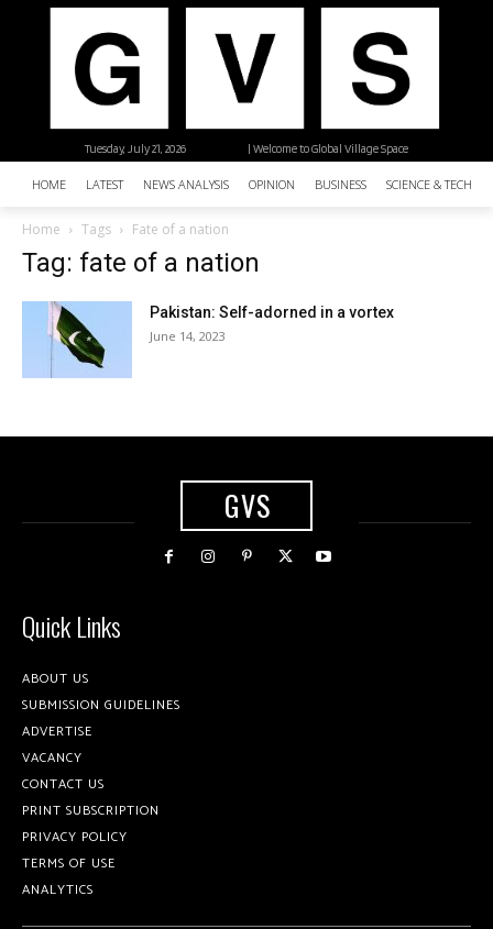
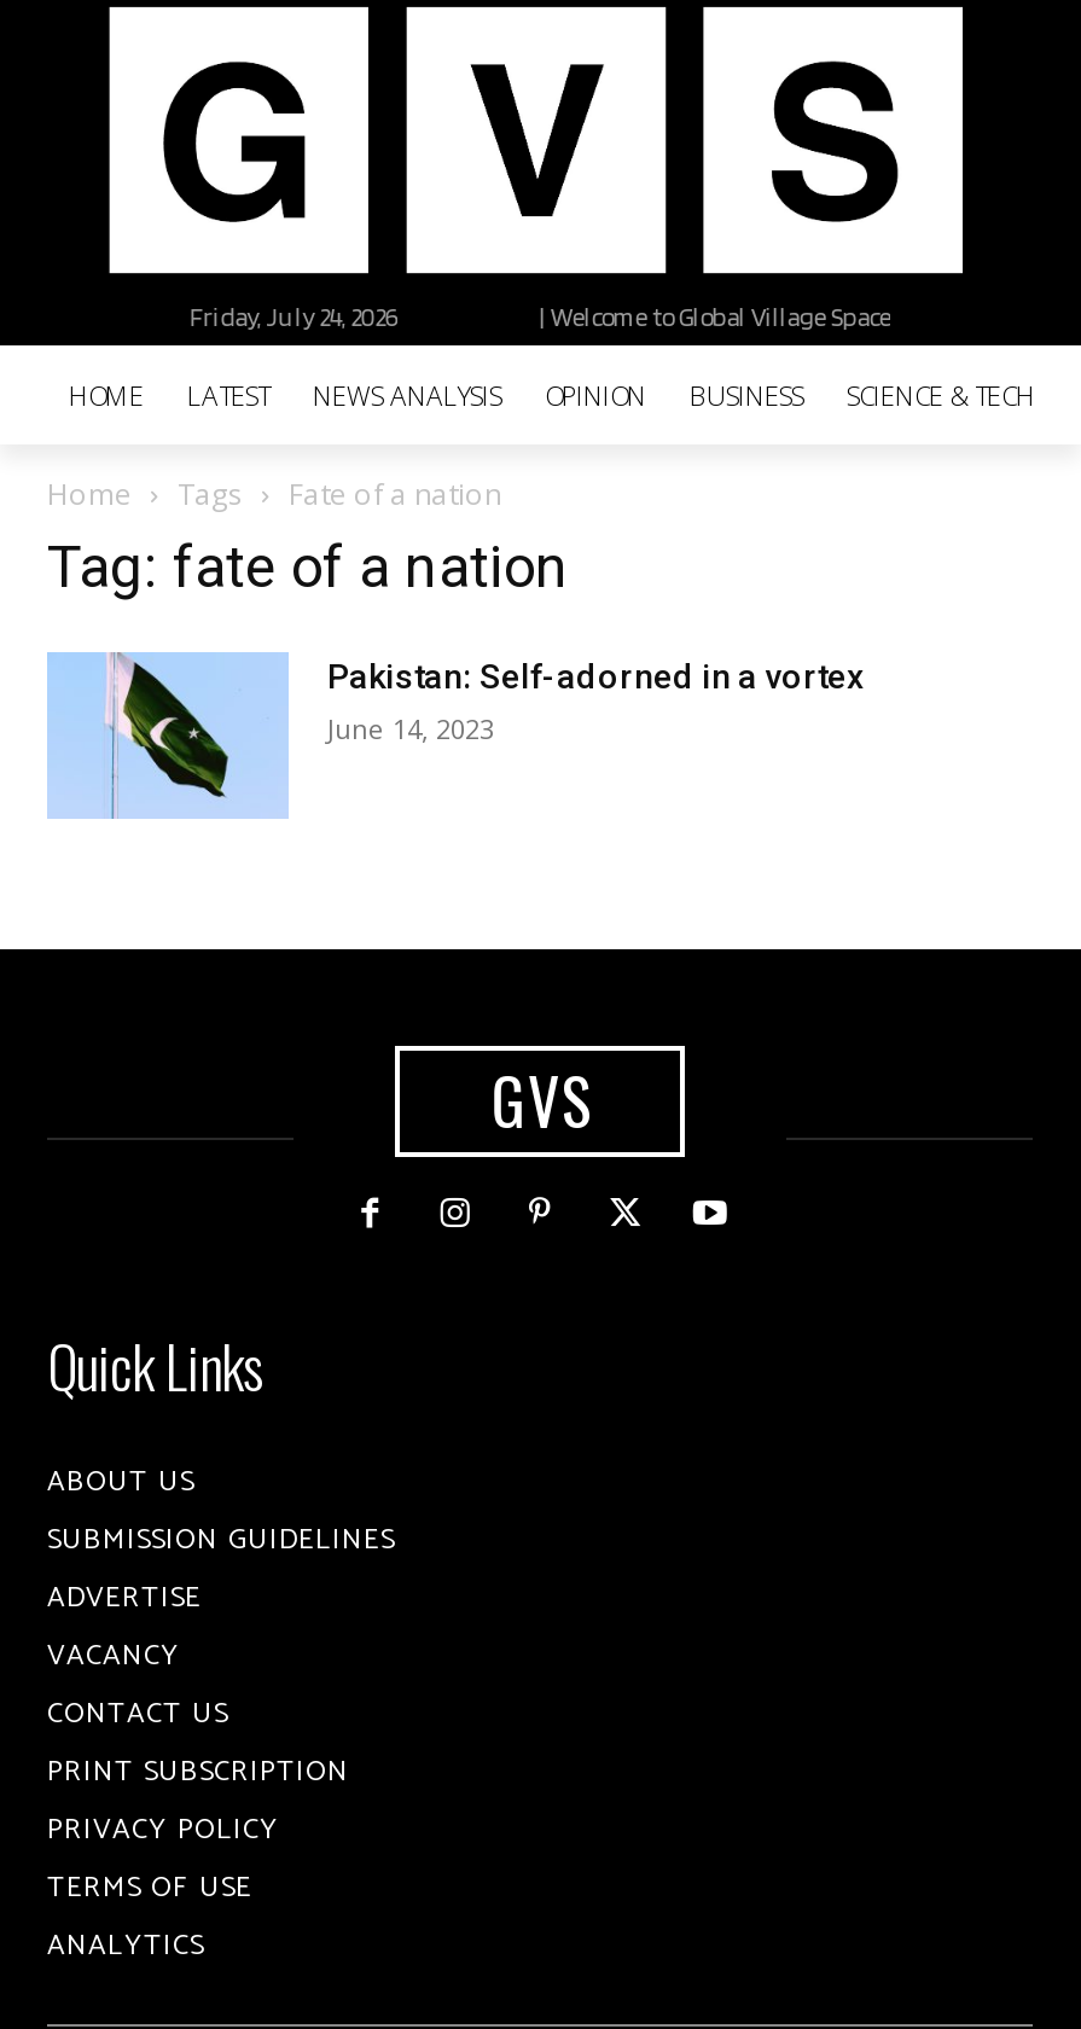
- Tuesday, July 21, 2026
+ Friday, July 24, 2026
